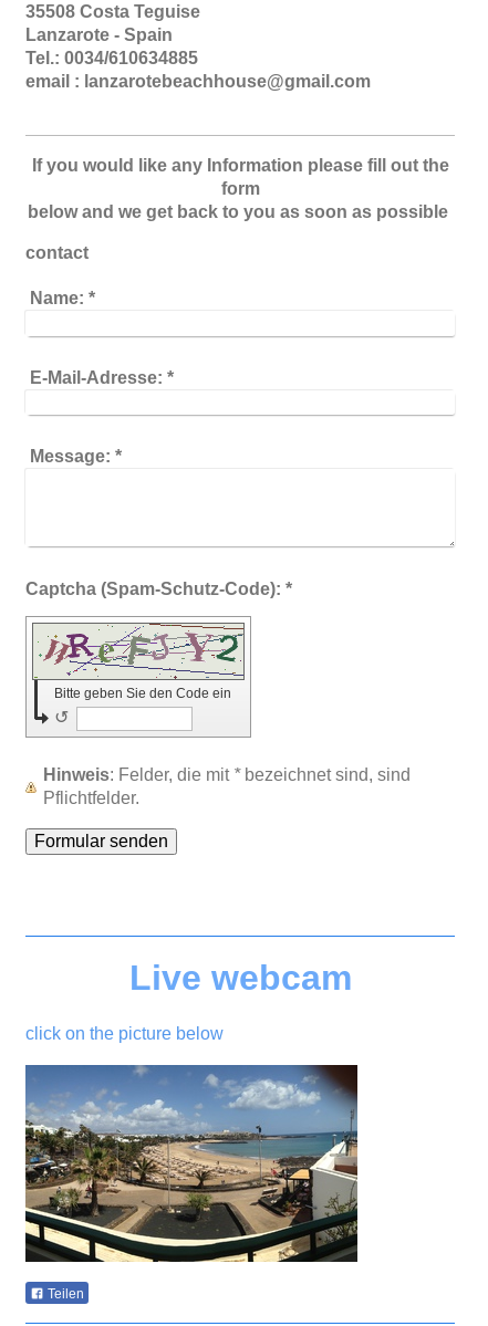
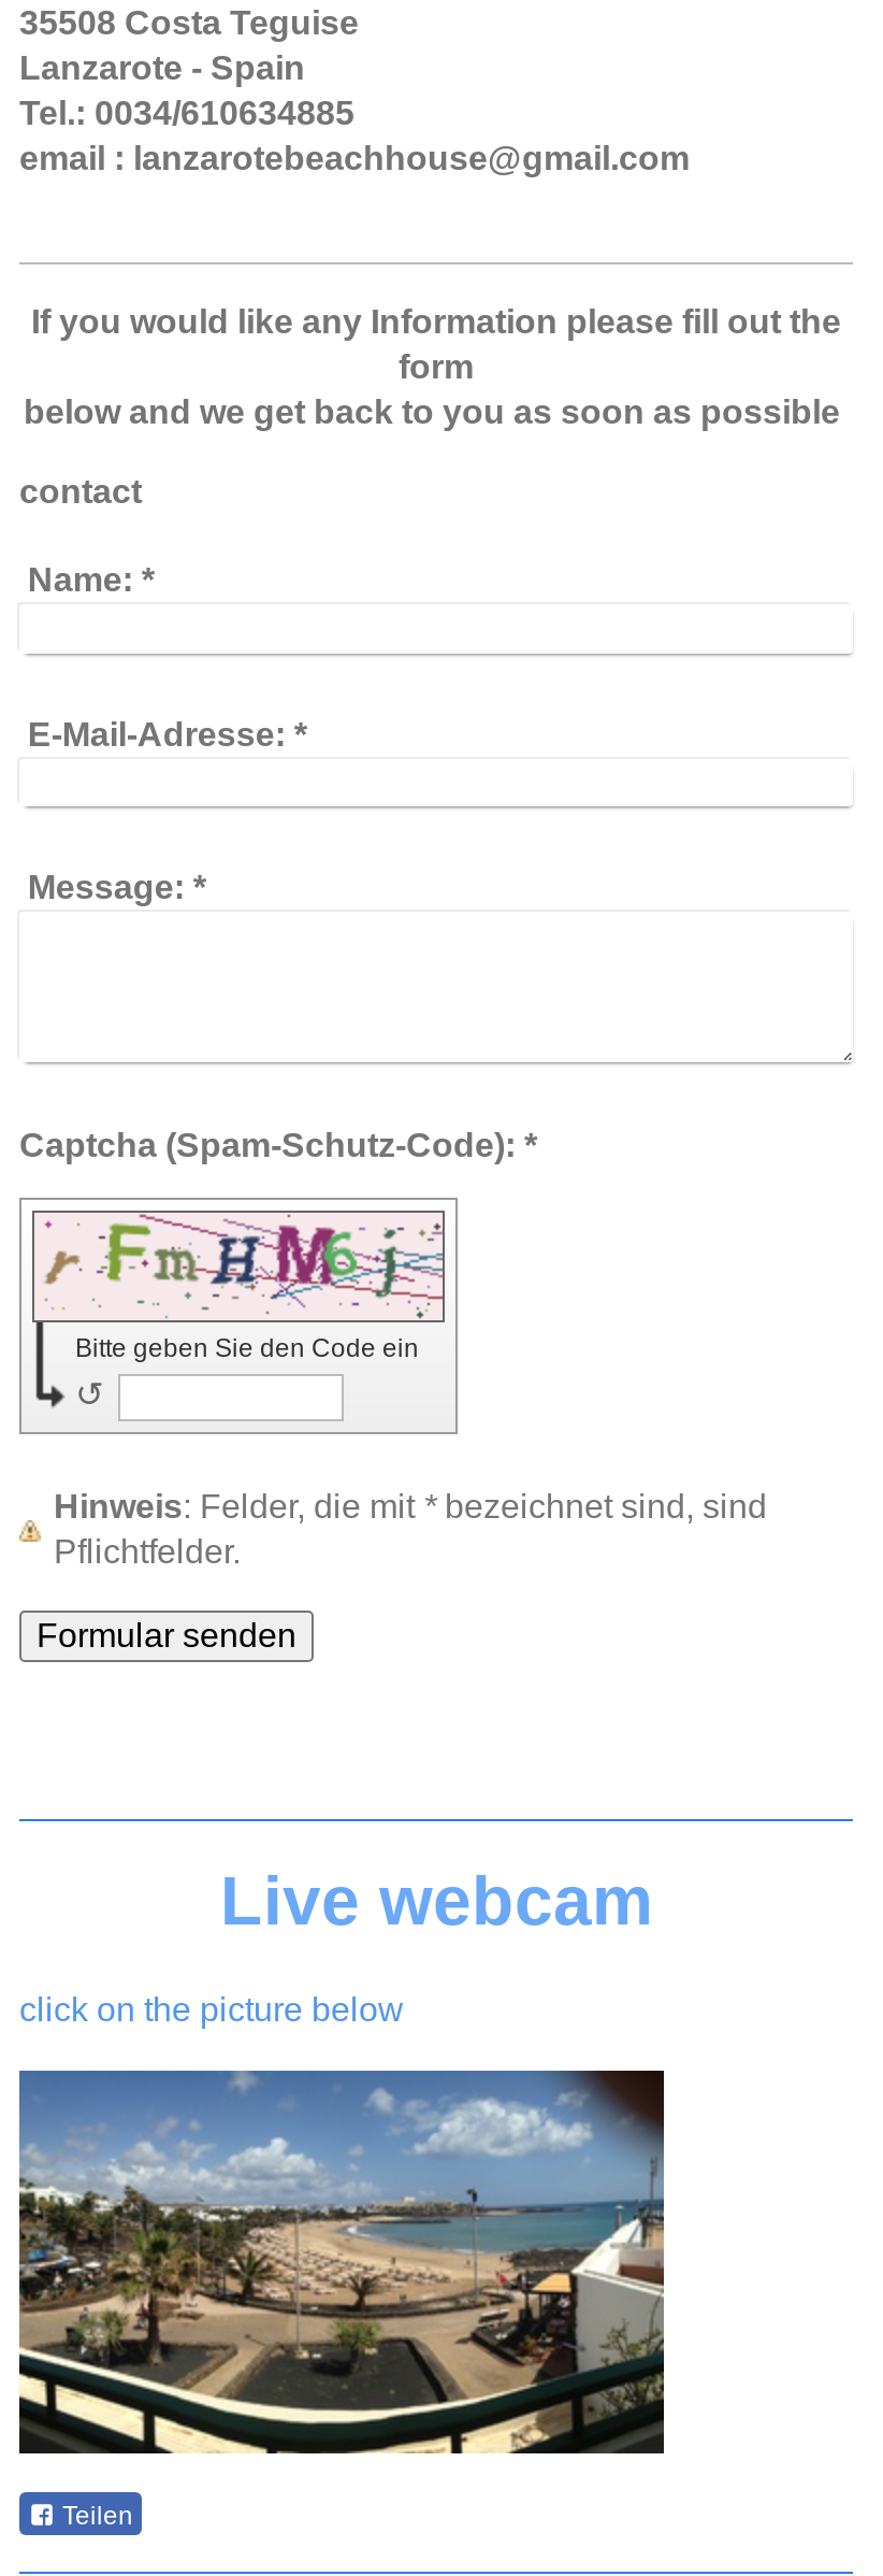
- [image]
+ [image]
